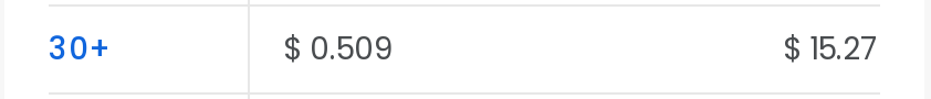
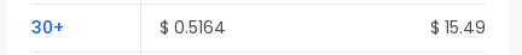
- $ 0.509
+ $ 0.5164

- $ 15.27
+ $ 15.49
